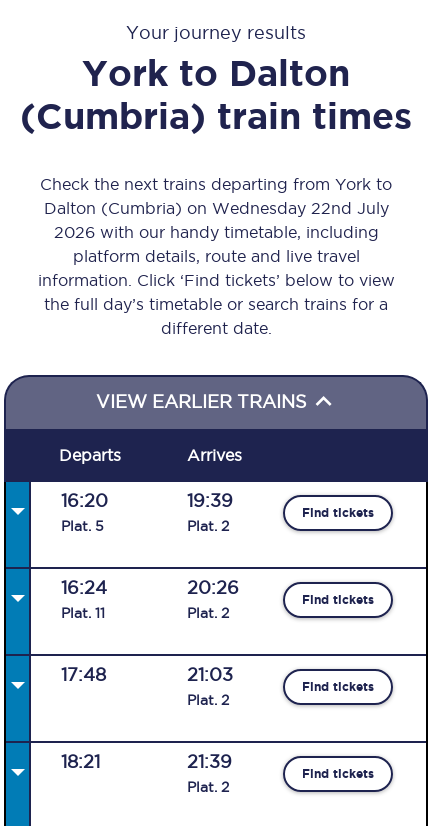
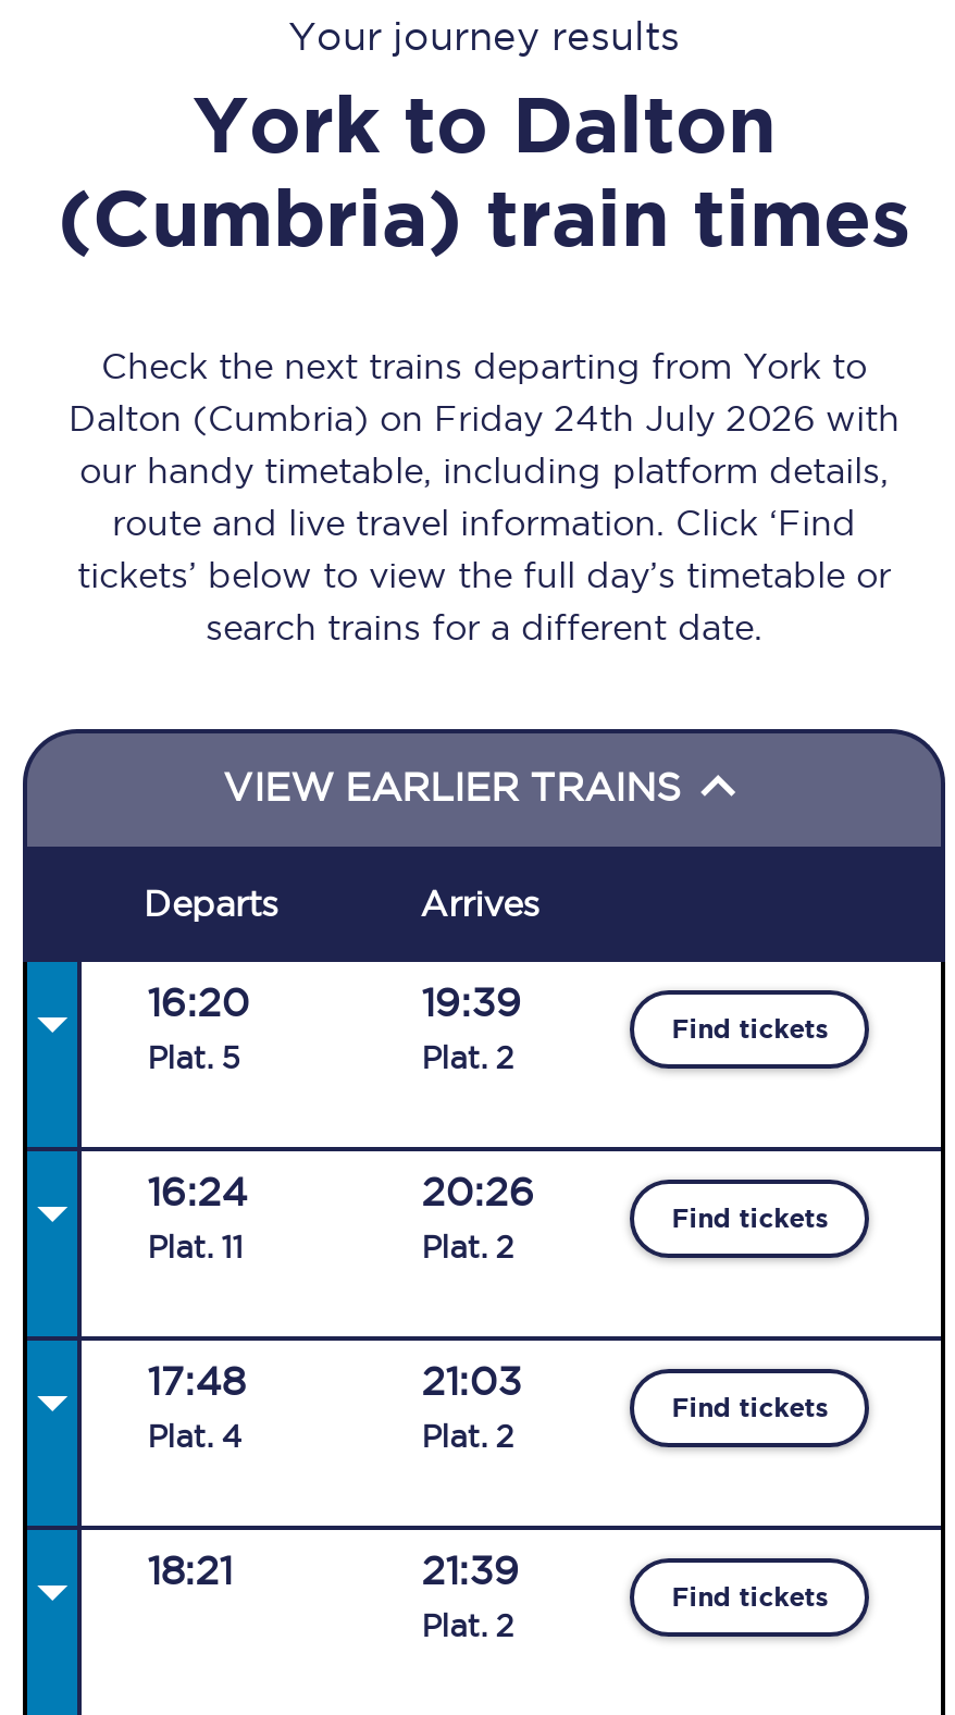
- Dalton (Cumbria) on Wednesday 22nd July
- 2026 with our handy timetable, including
- platform details, route and live travel
- information. Click ‘Find tickets’ below to view
- the full day’s timetable or search trains for a
- different date.
+ Dalton (Cumbria) on Friday 24th July 2026 with
+ our handy timetable, including platform details,
+ route and live travel information. Click ‘Find
+ tickets’ below to view the full day’s timetable or
+ search trains for a different date.

+ Plat. 4
